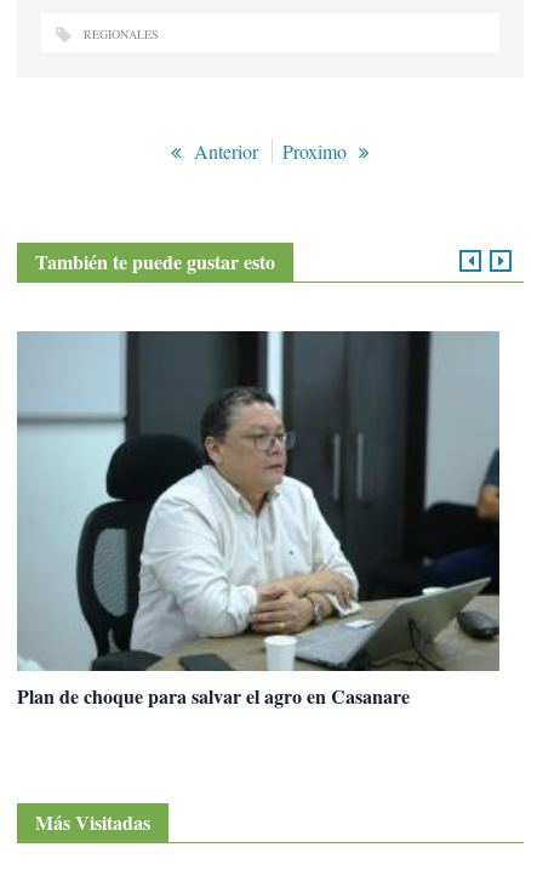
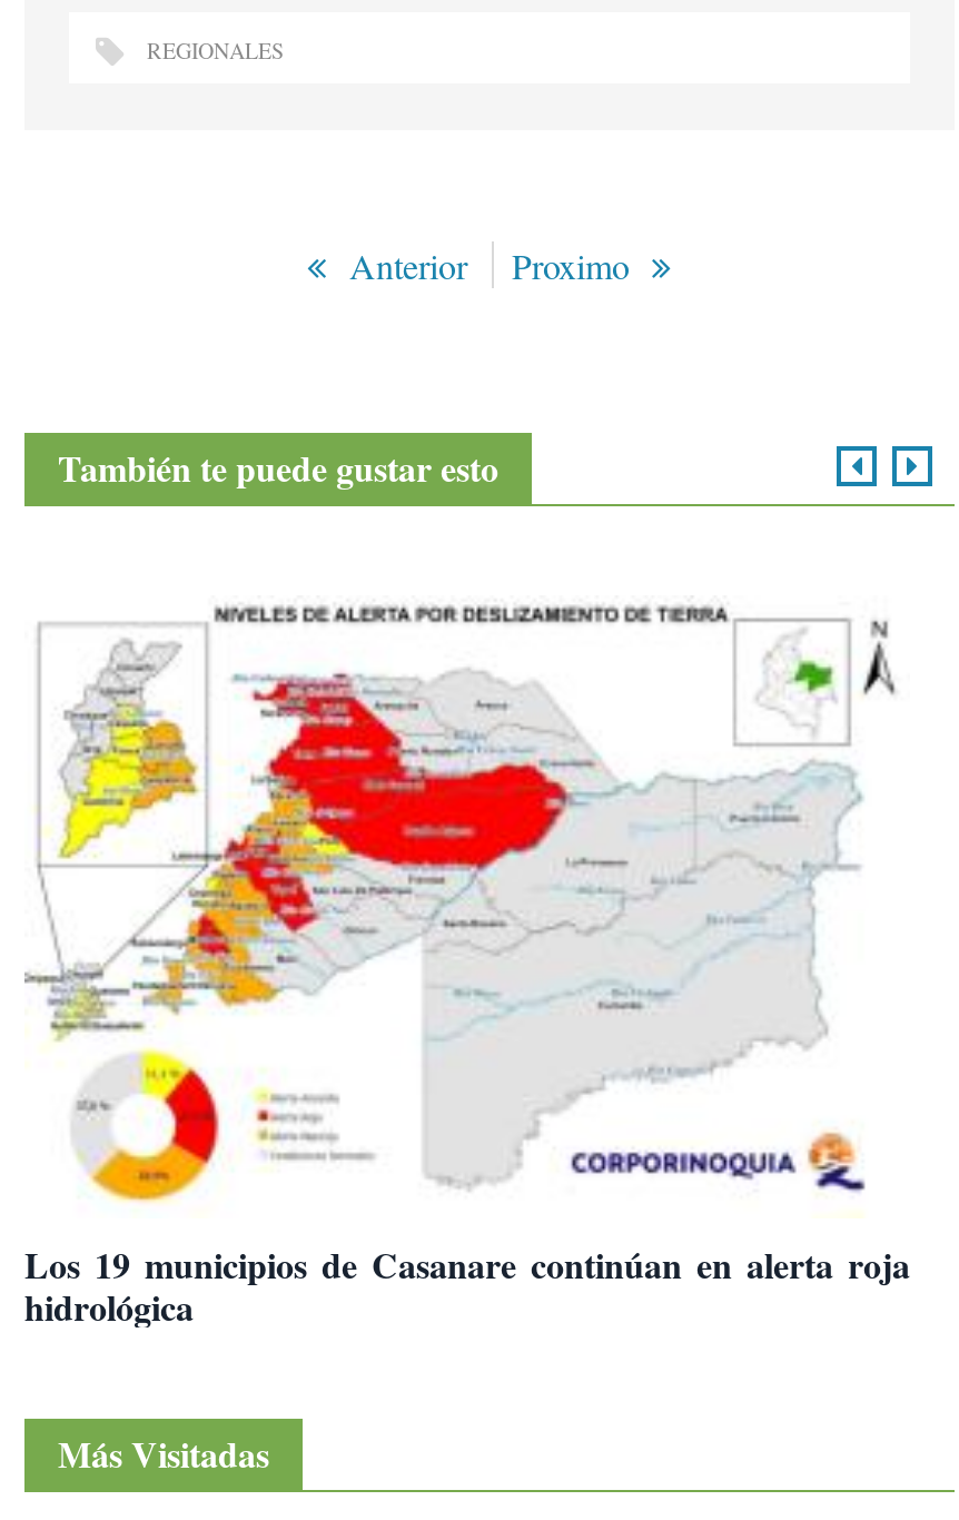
- [image]
- Plan de choque para salvar el agro en Casanare
+ [image]
+ Los 19 municipios de Casanare continúan en alerta roja
+ hidrológica
